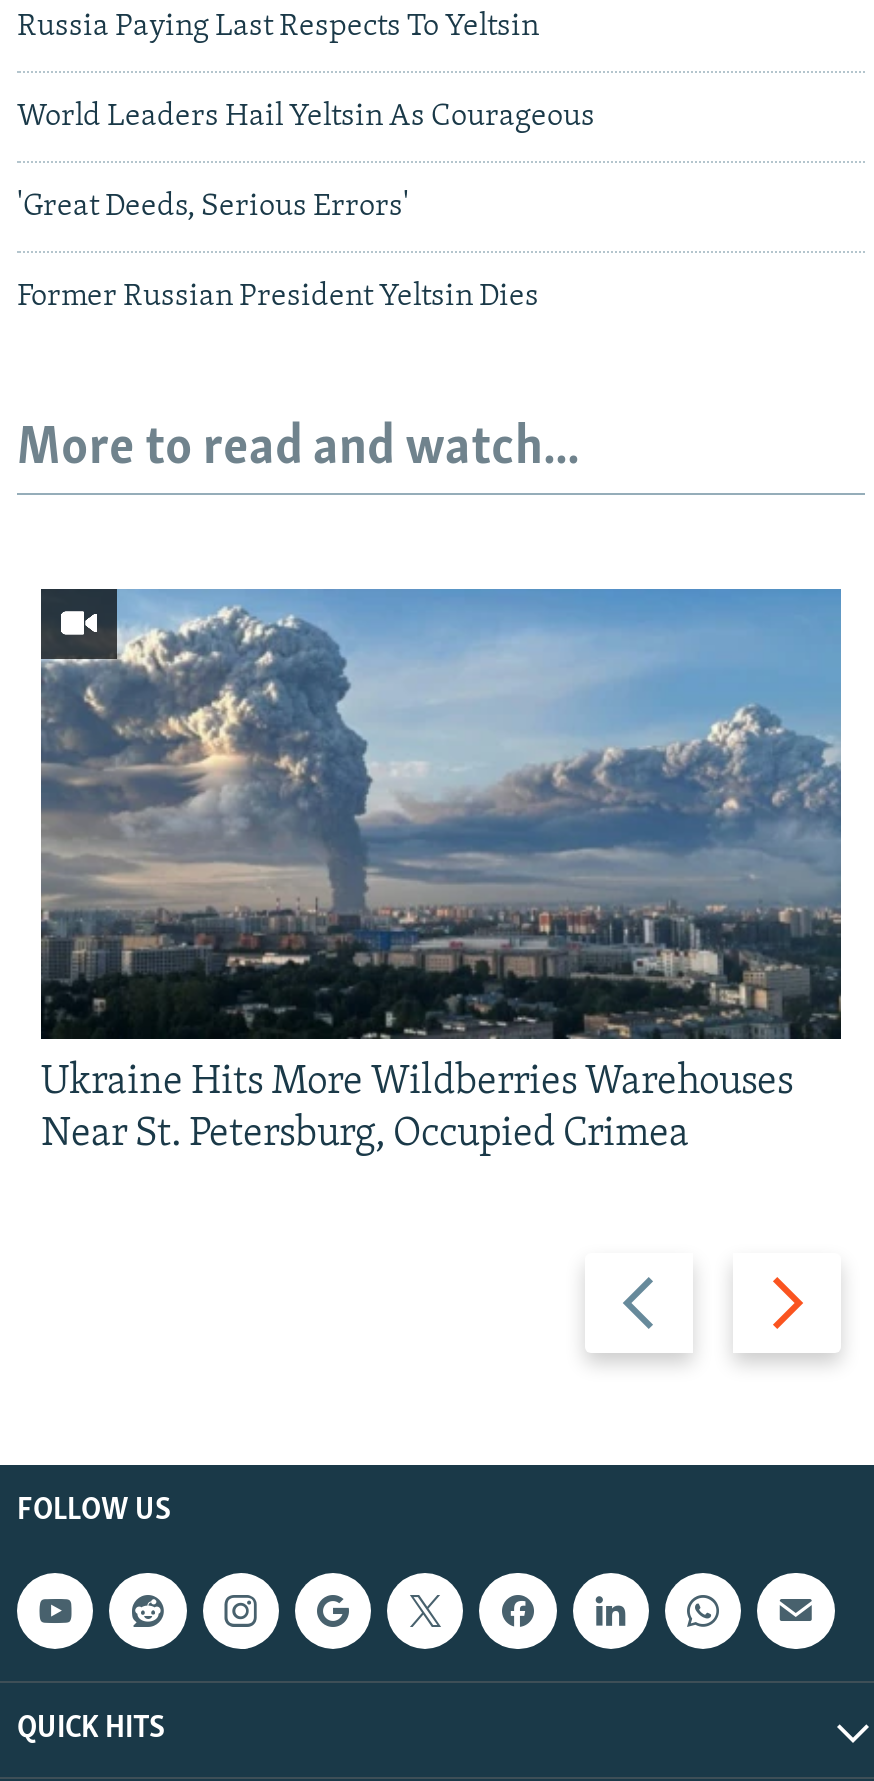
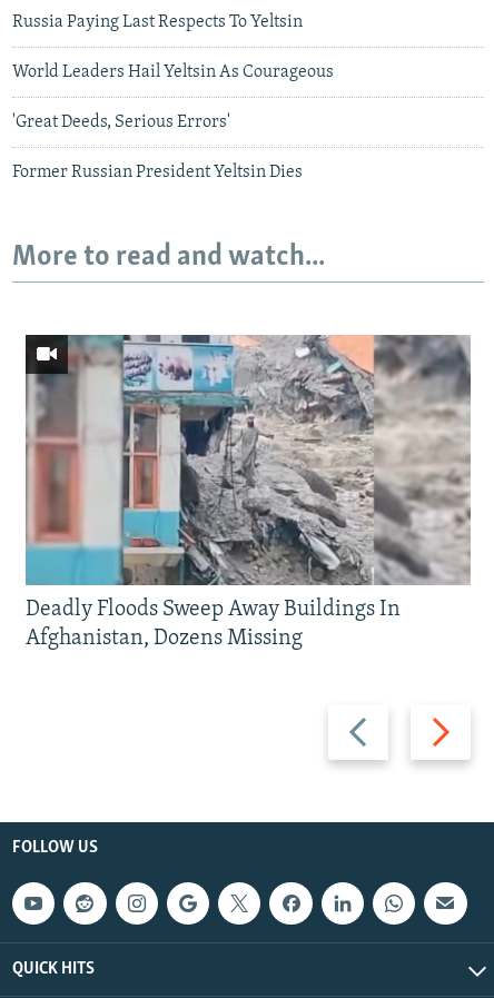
- [image]
- Ukraine Hits More Wildberries Warehouses
- Near St. Petersburg, Occupied Crimea
+ [image]
+ Deadly Floods Sweep Away Buildings In
+ Afghanistan, Dozens Missing
